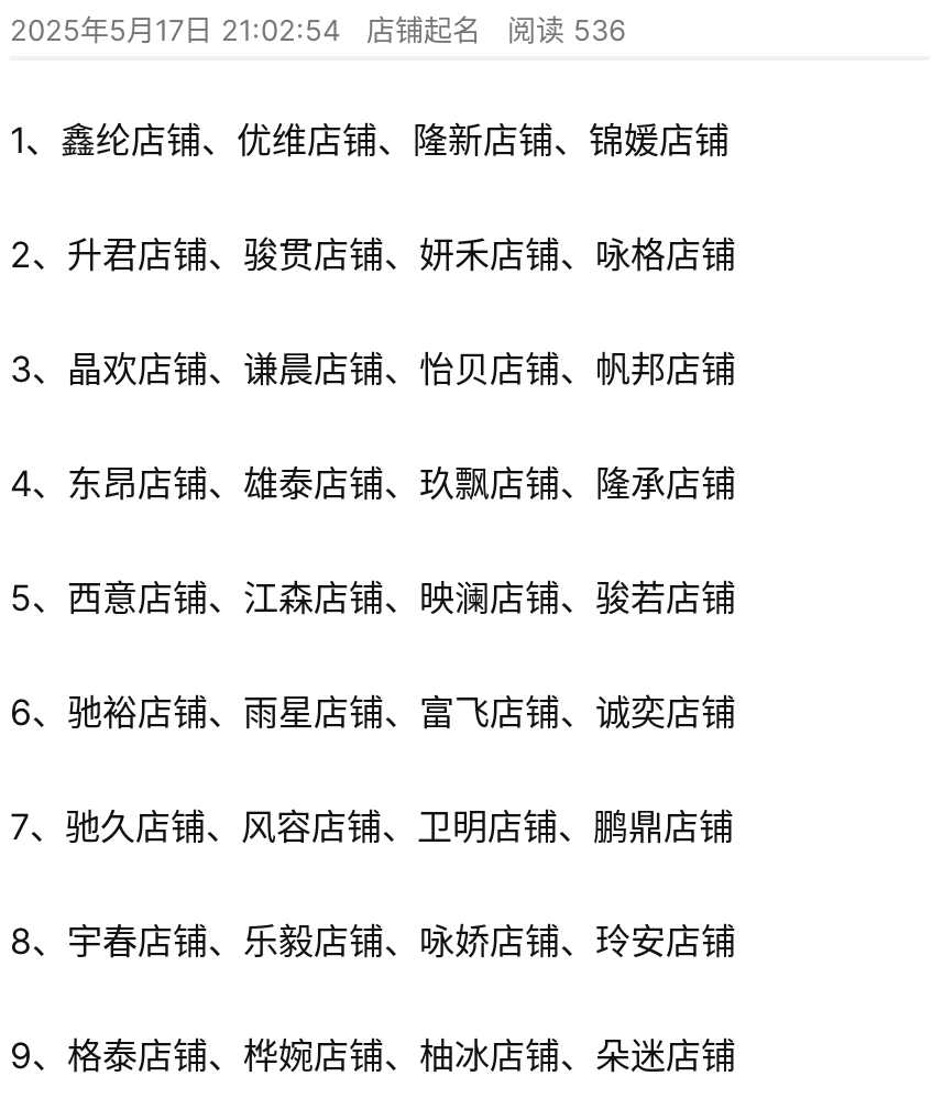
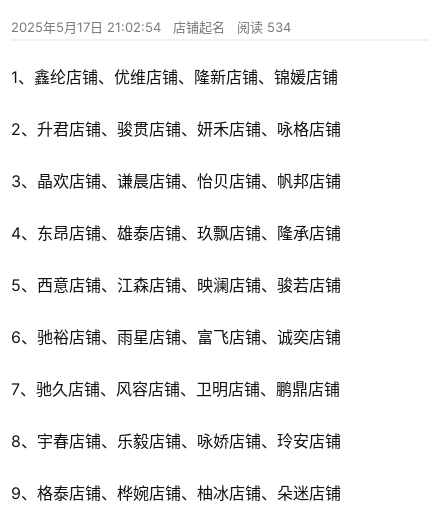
- 2025年5月17日 21:02:54 店铺起名 阅读 536
+ 2025年5月17日 21:02:54 店铺起名 阅读 534
